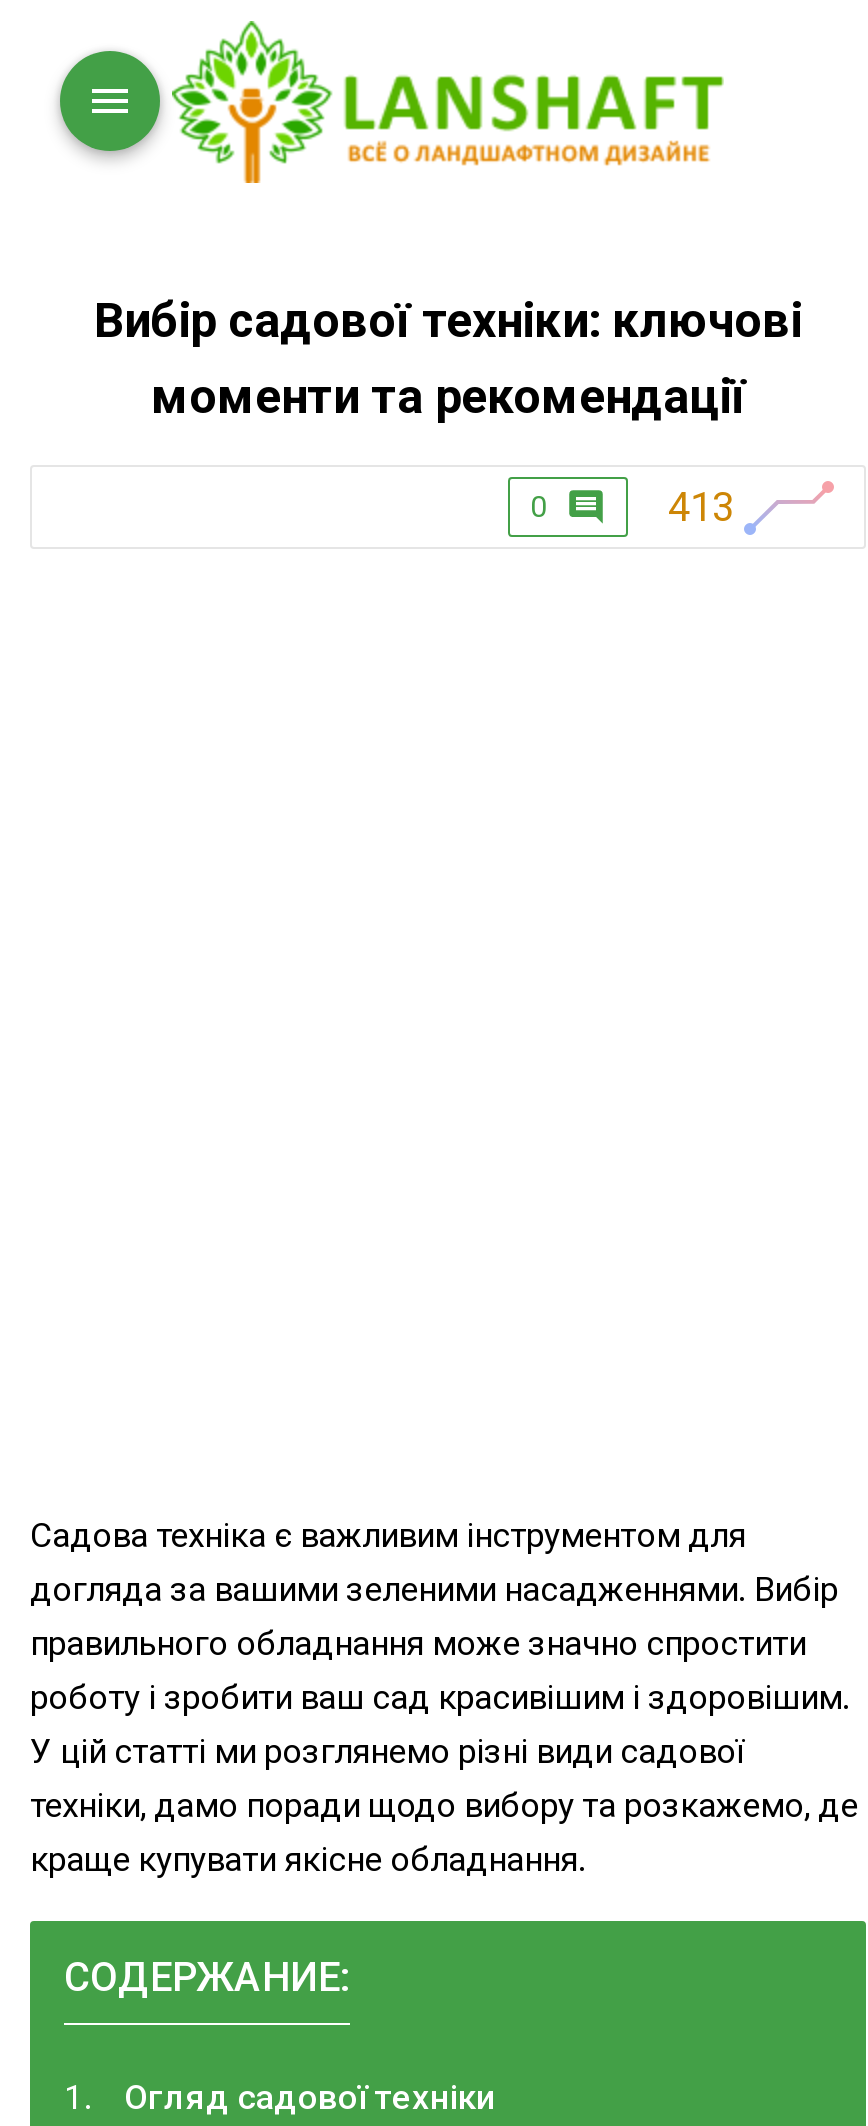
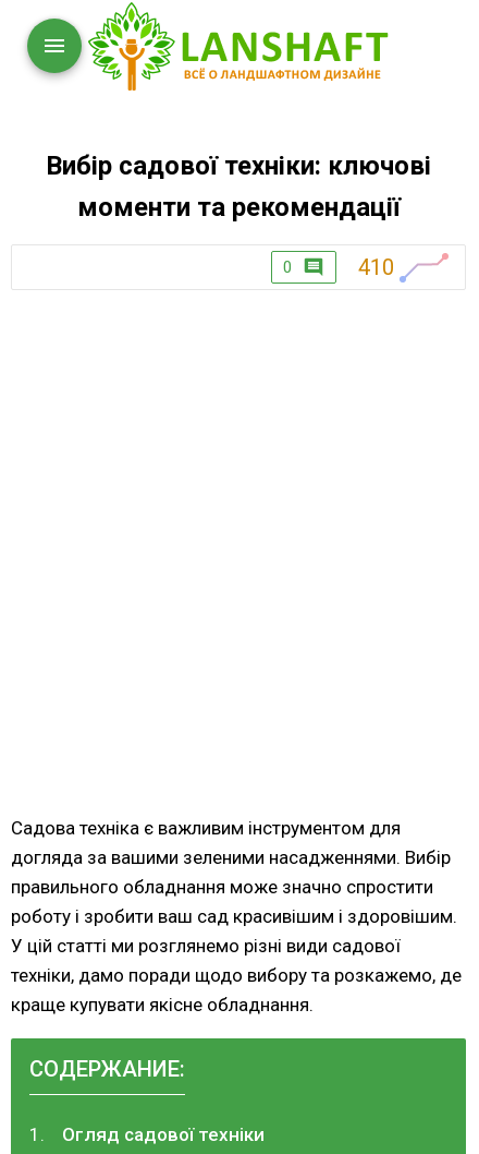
- 413
+ 410
